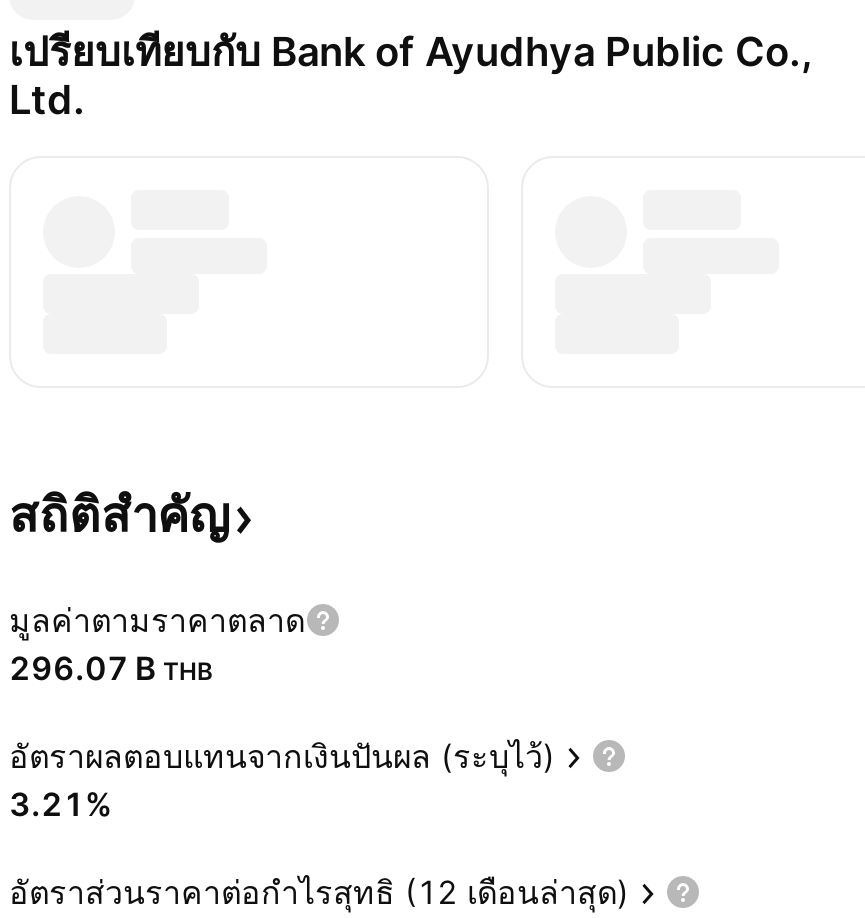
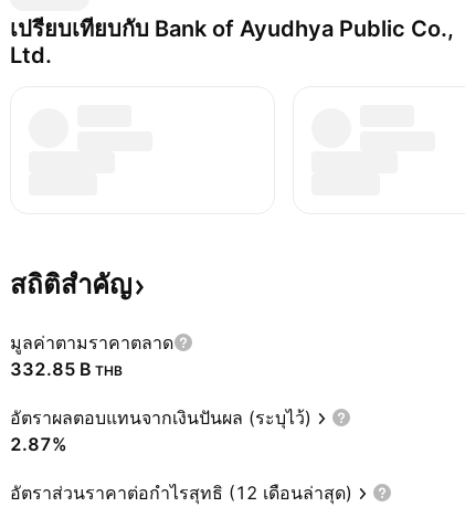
- 296.07 B THB
+ 332.85 B THB

- 3.21%
+ 2.87%
